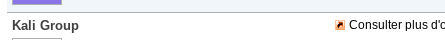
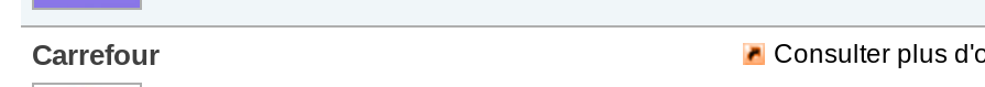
- Kali Group
+ Carrefour
